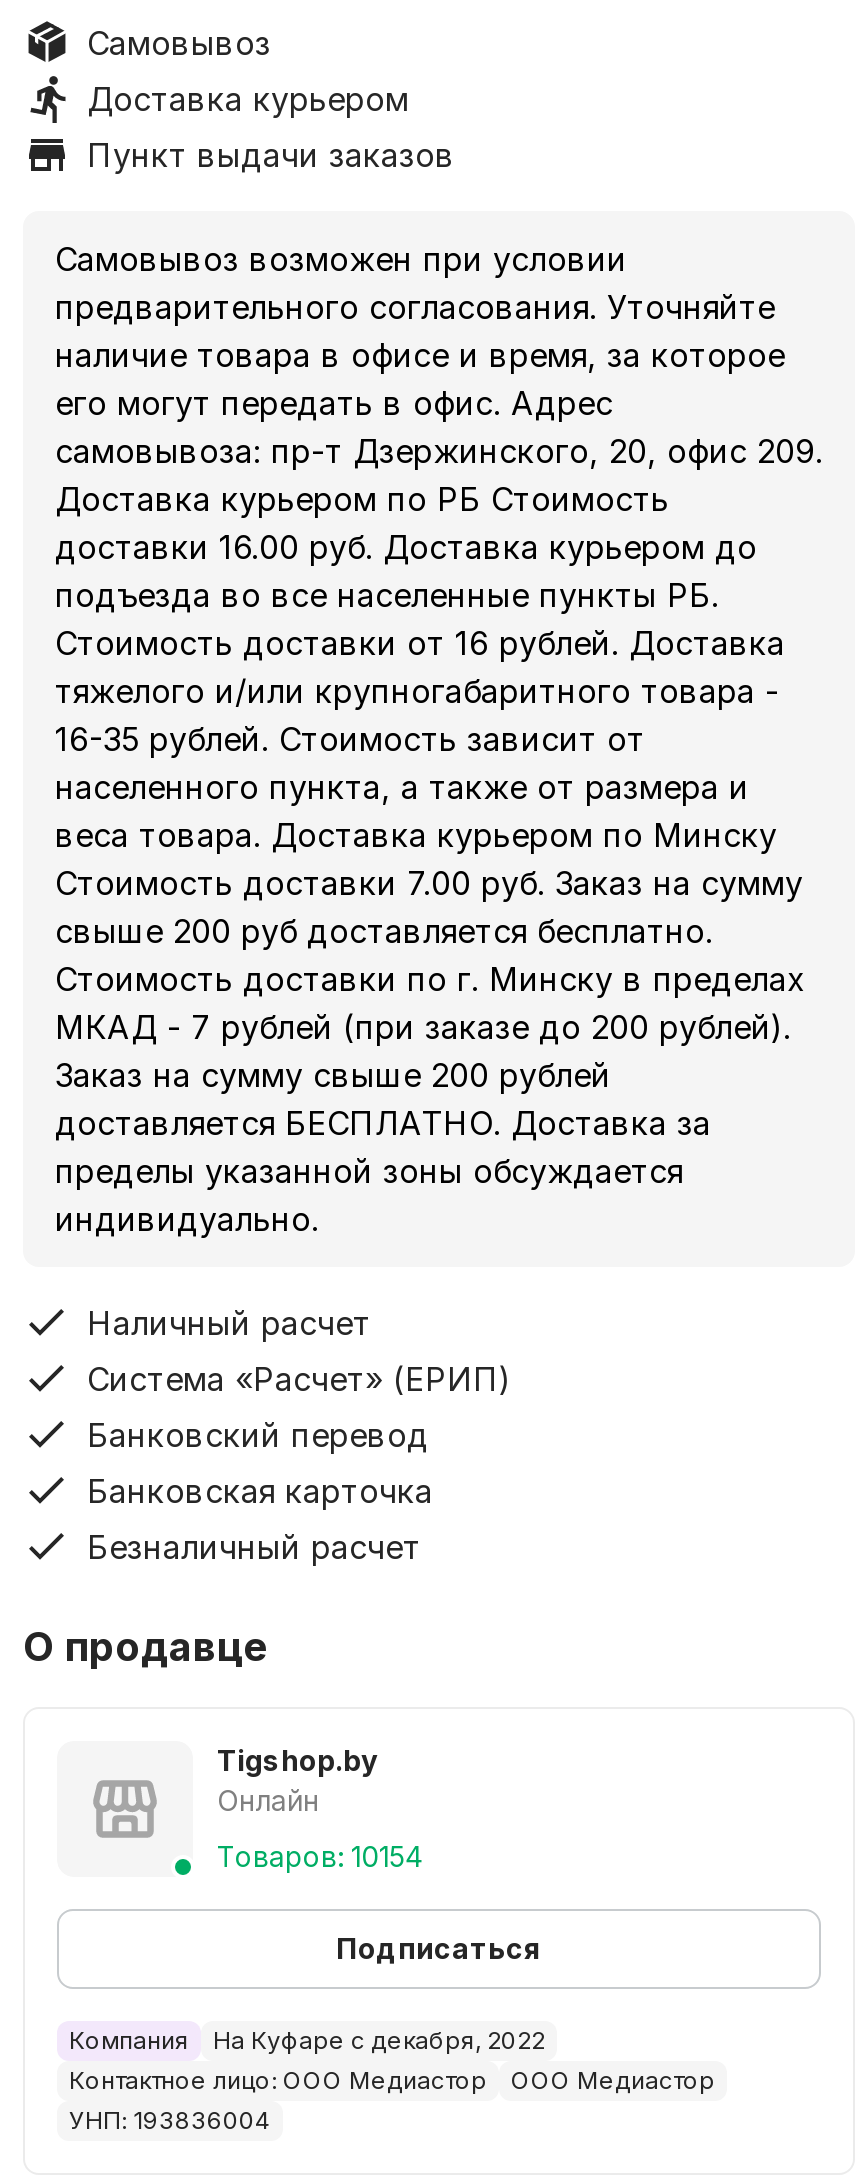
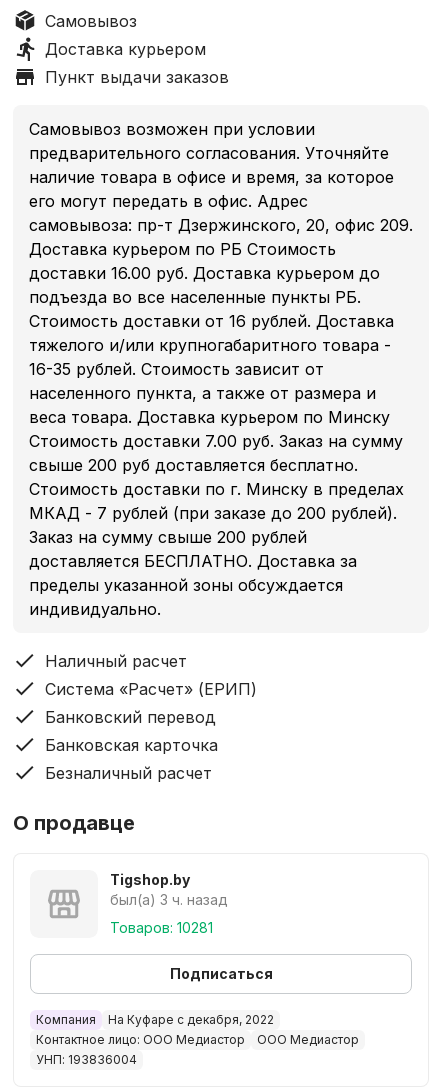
- Онлайн
+ был(а) 3 ч. назад

- Товаров: 10154
+ Товаров: 10281
